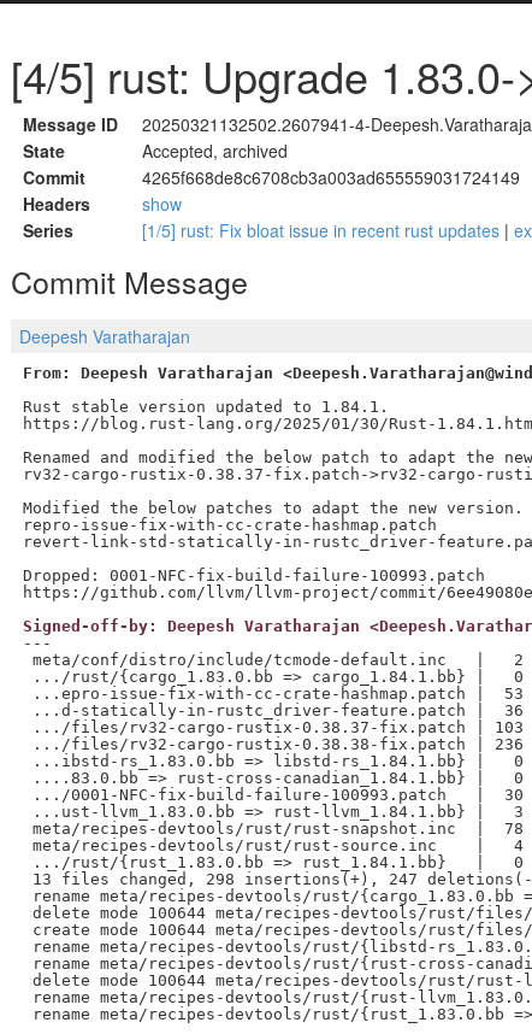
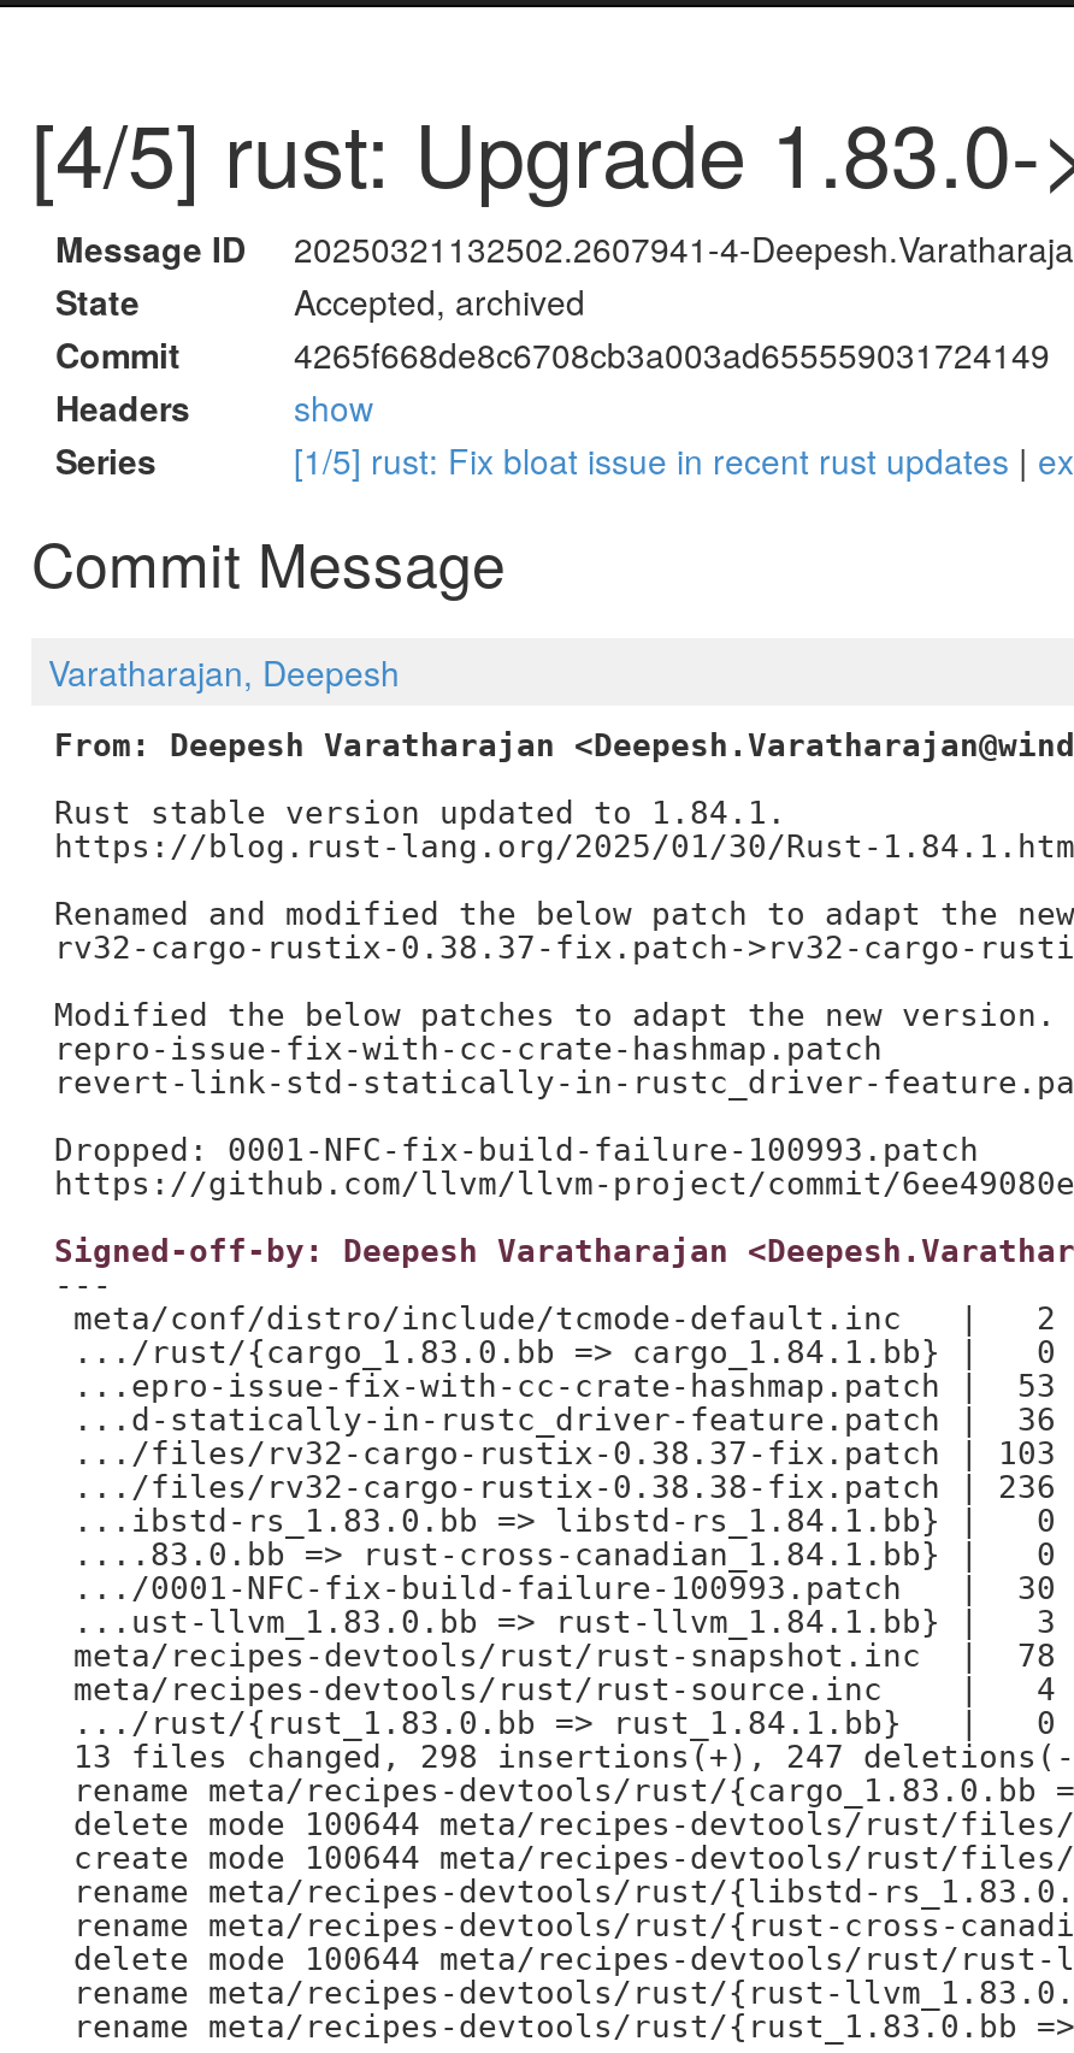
- Deepesh Varatharajan
+ Varatharajan, Deepesh
